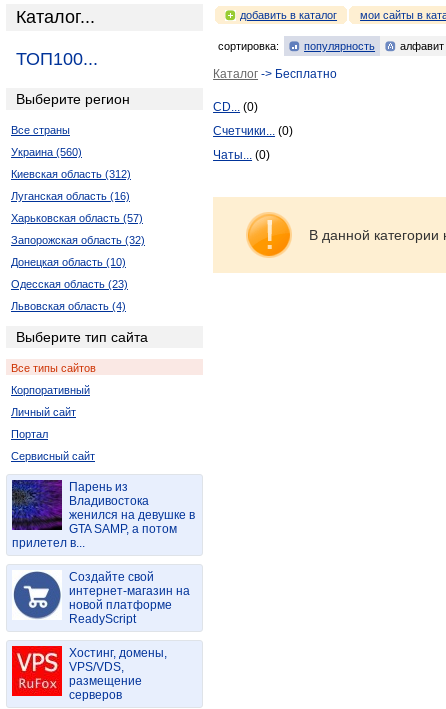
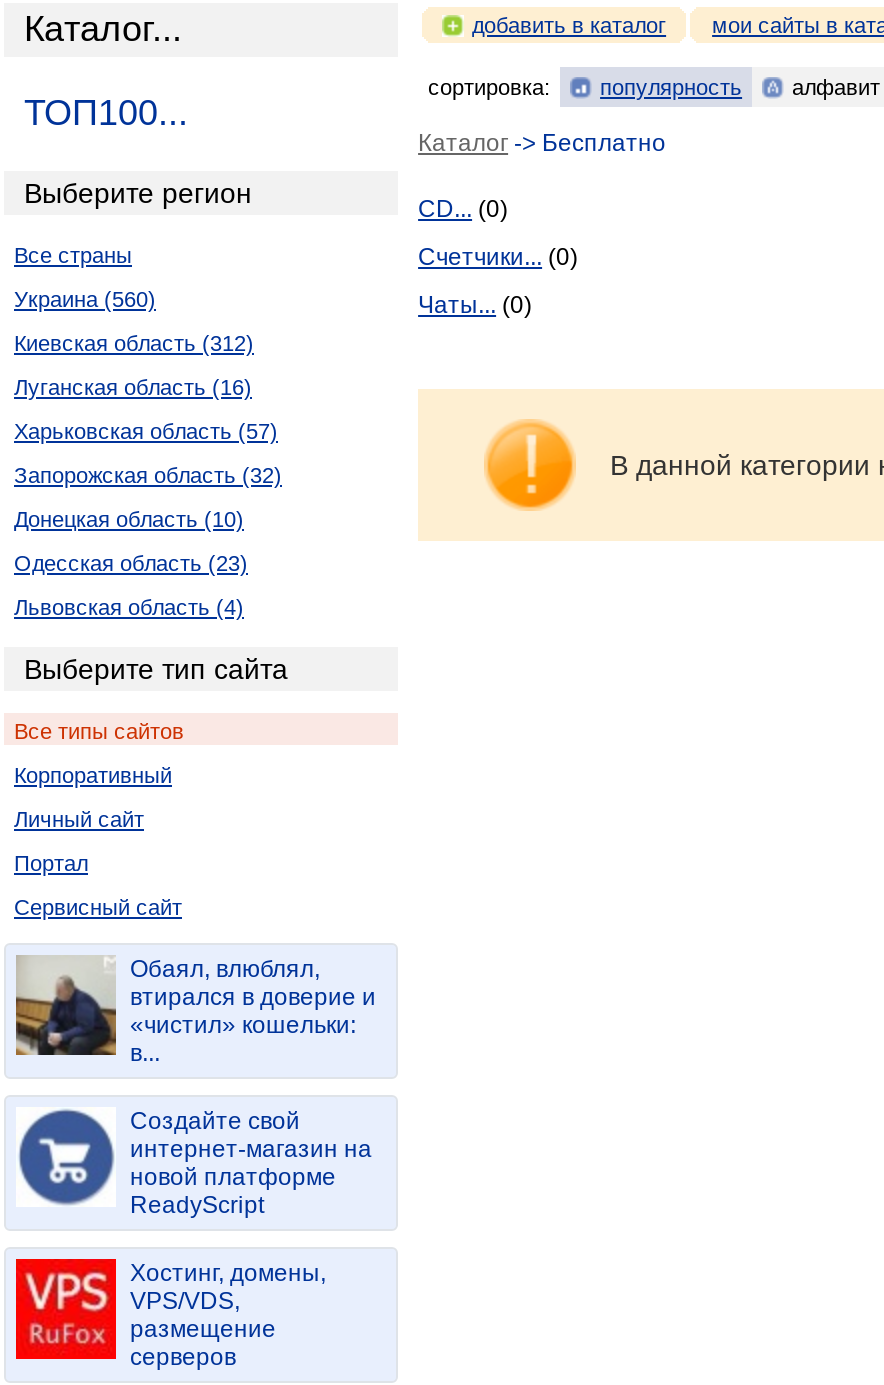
- [image]
- Парень из
- Владивостока
- женился на девушке в
- GTA SAMP, а потом
- прилетел в...
+ [image]
+ Обаял, влюблял,
+ втирался в доверие и
+ «чистил» кошельки:
+ в...
